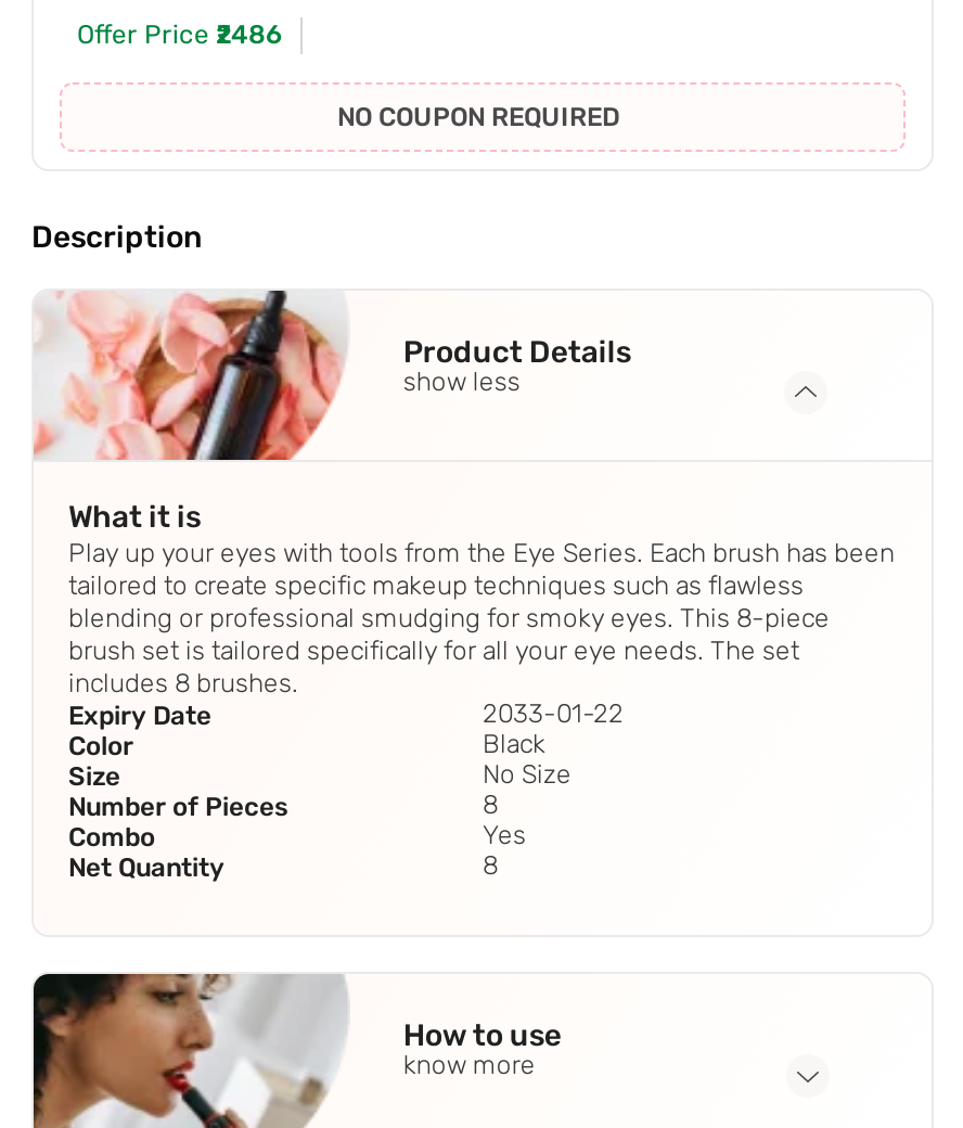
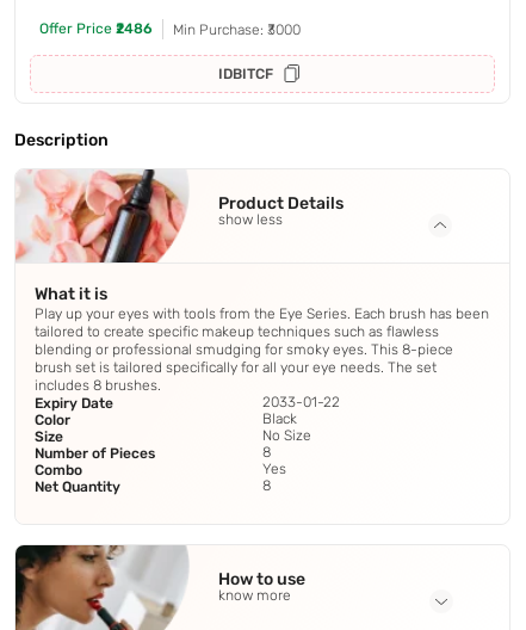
- NO COUPON REQUIRED
+ Min Purchase: ₹3000
+ IDBITCF
